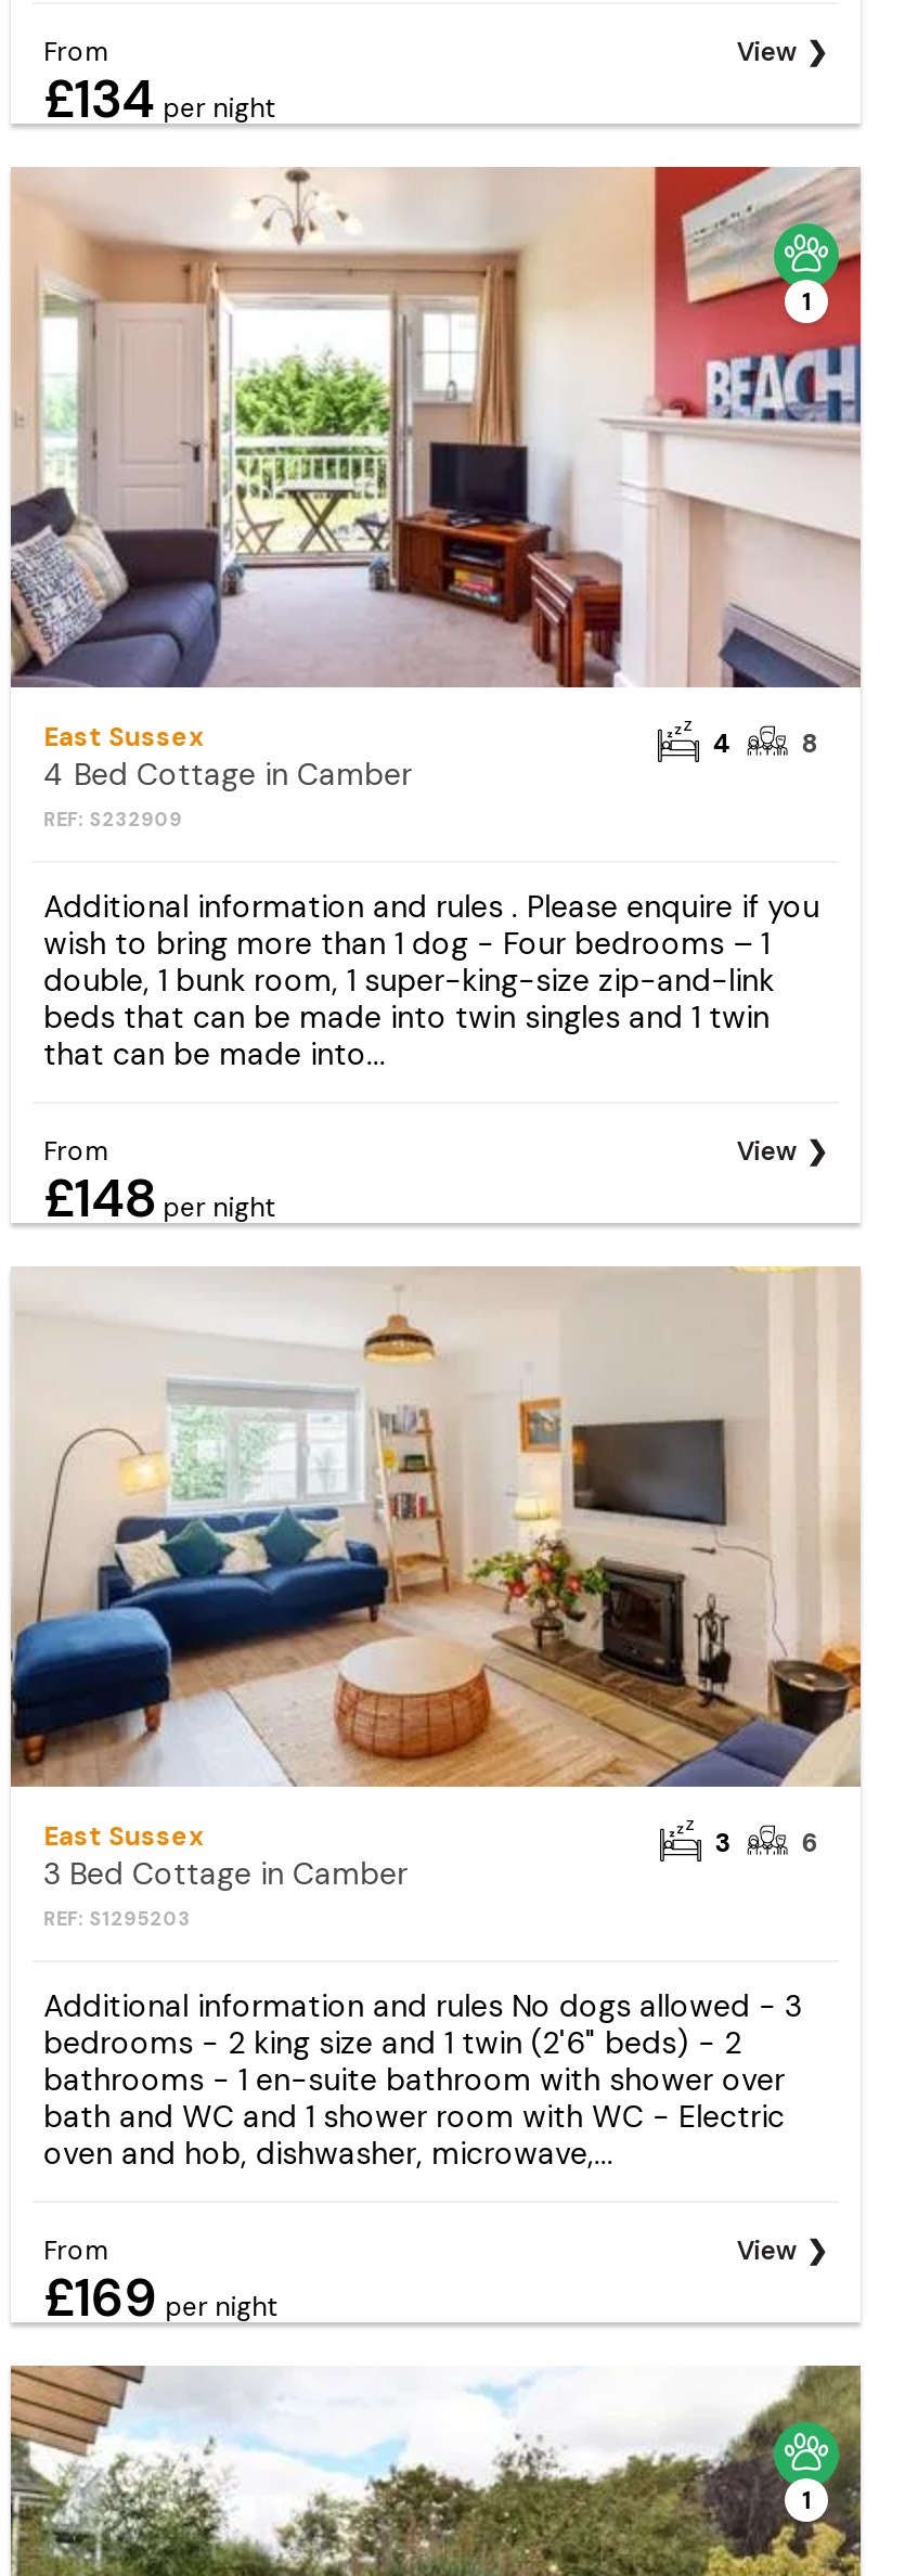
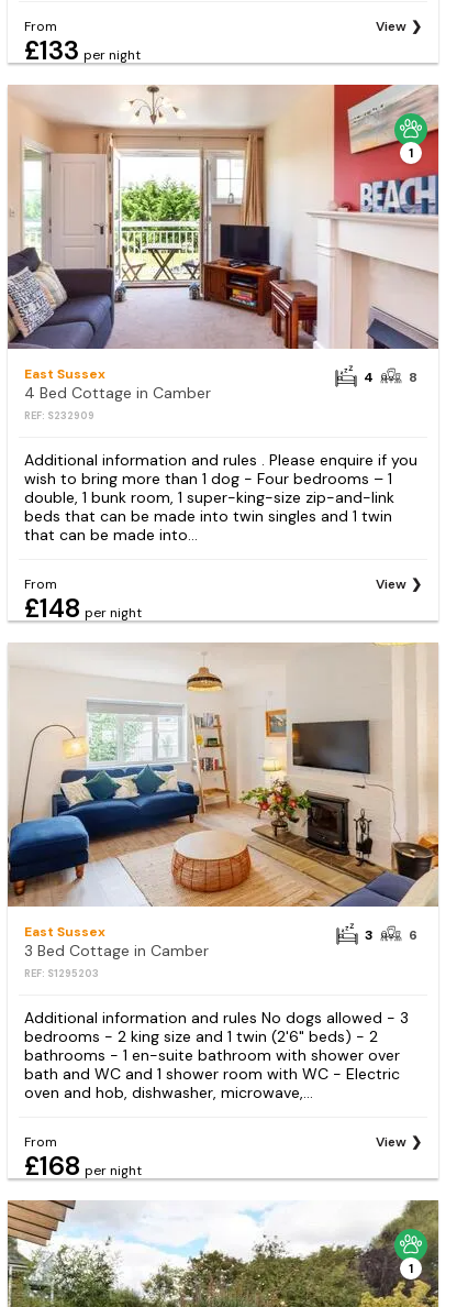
- £134 per night
+ £133 per night

- £169 per night
+ £168 per night
